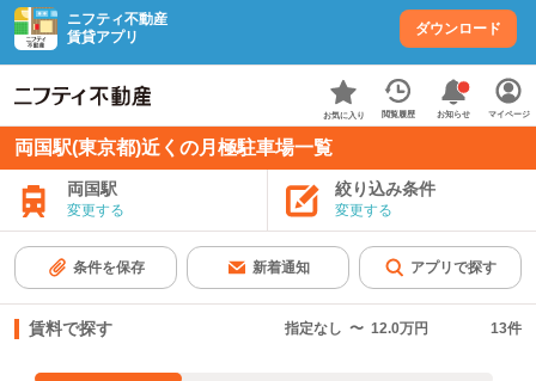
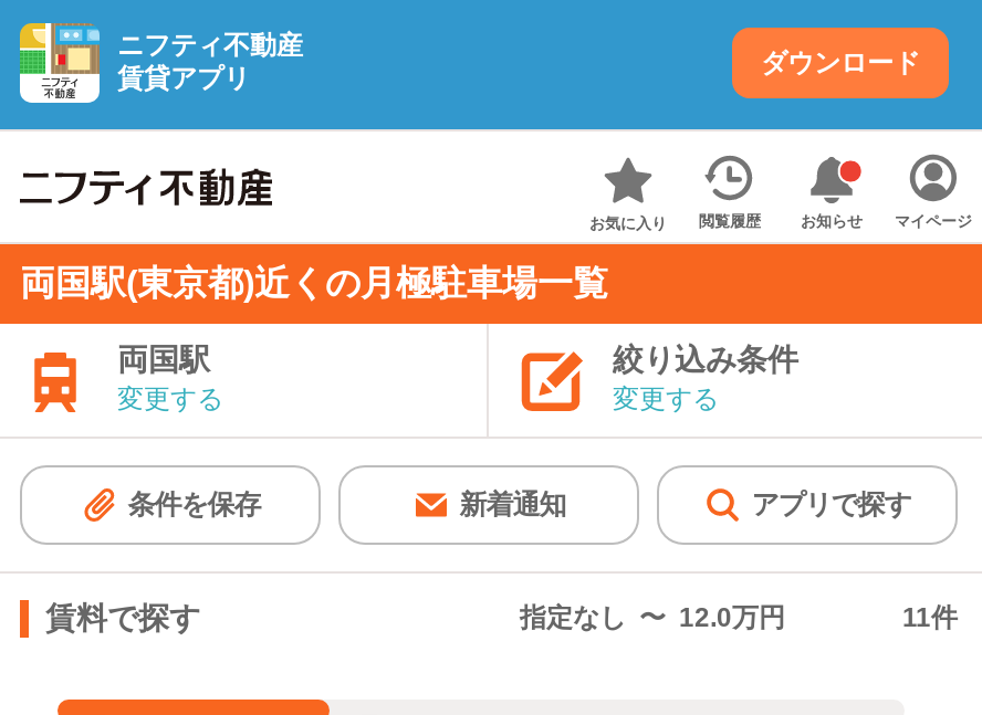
- 13件
+ 11件
